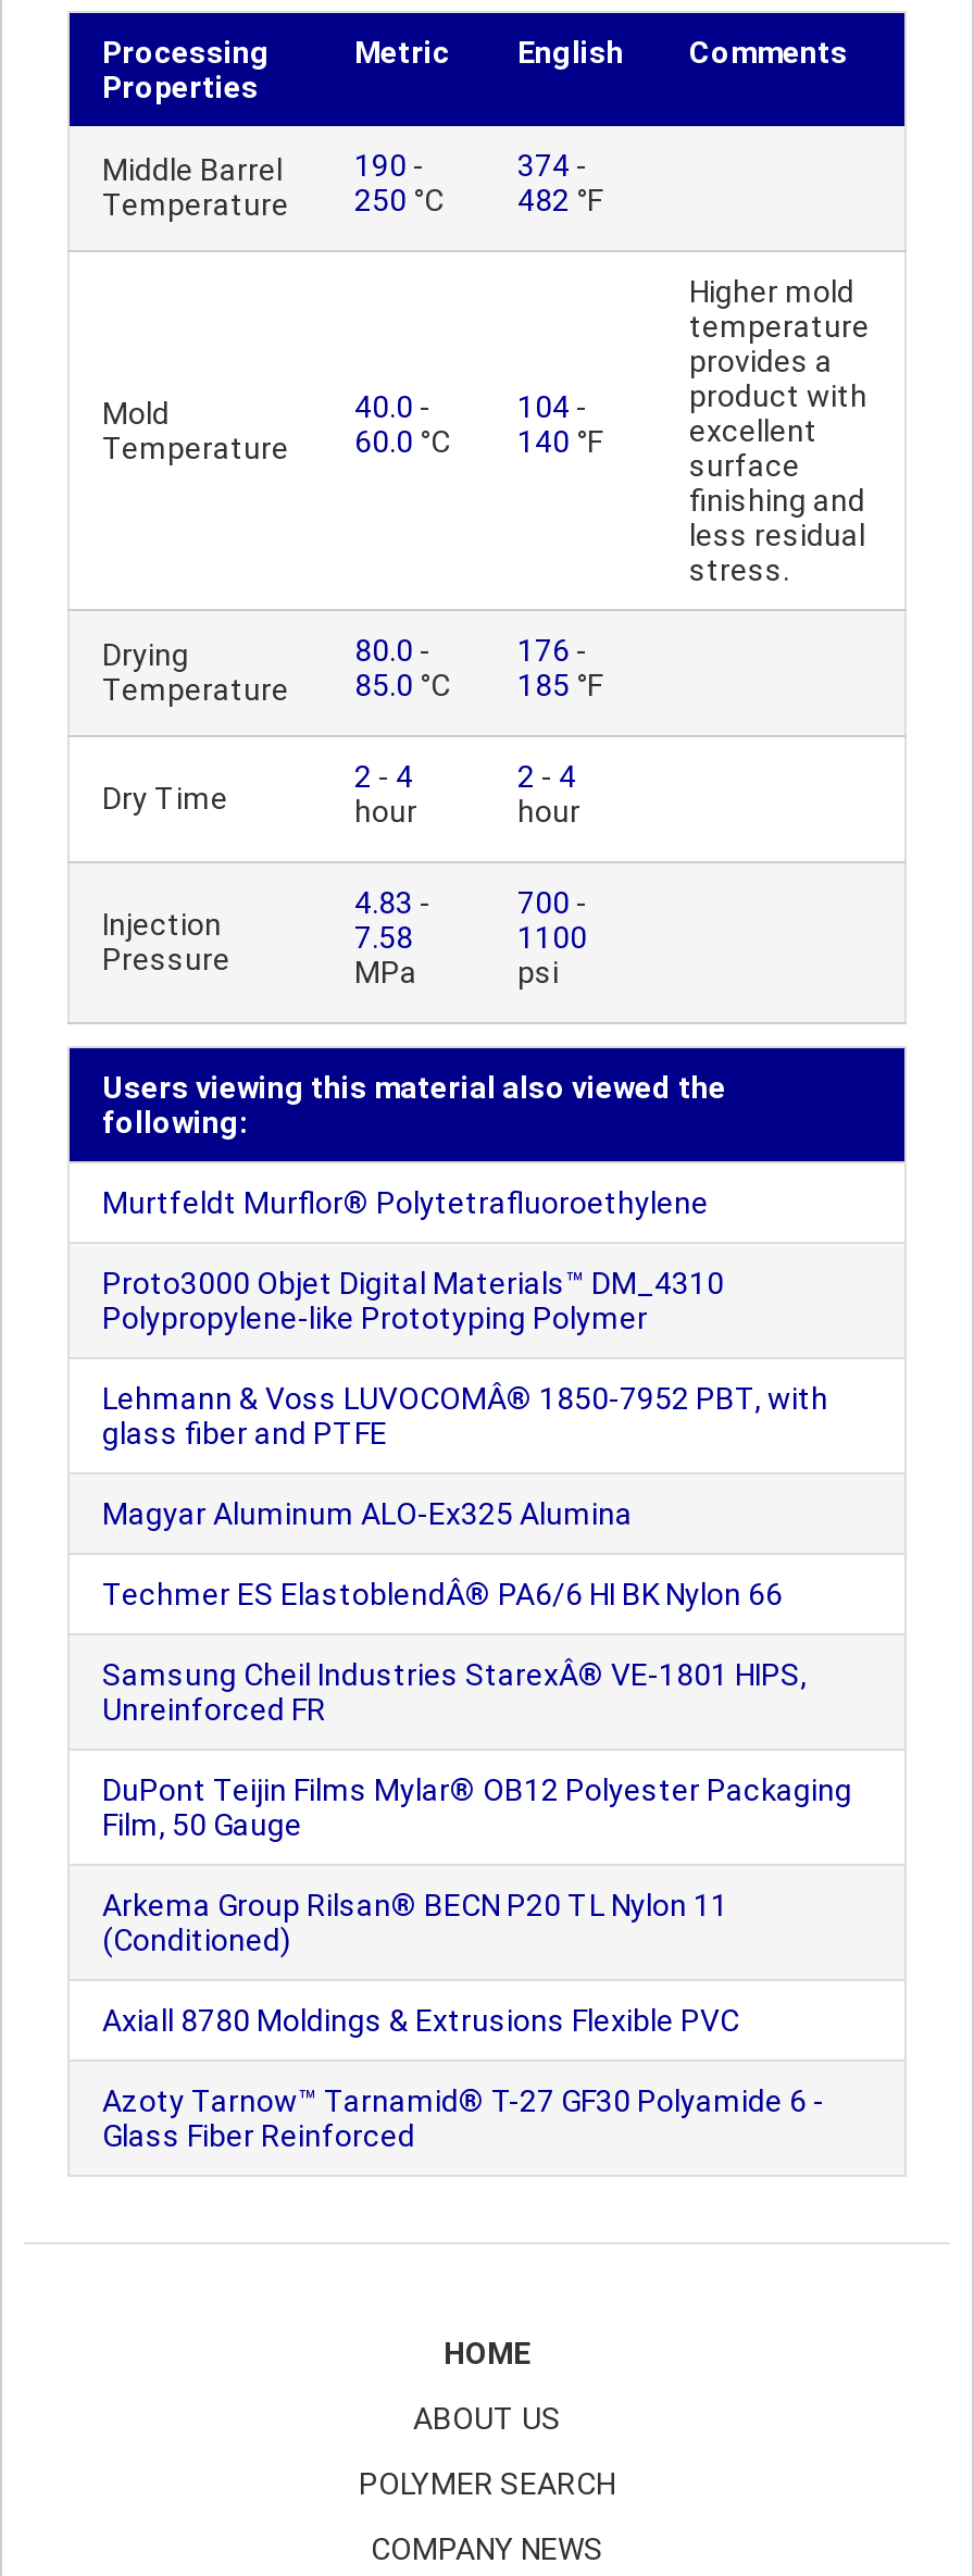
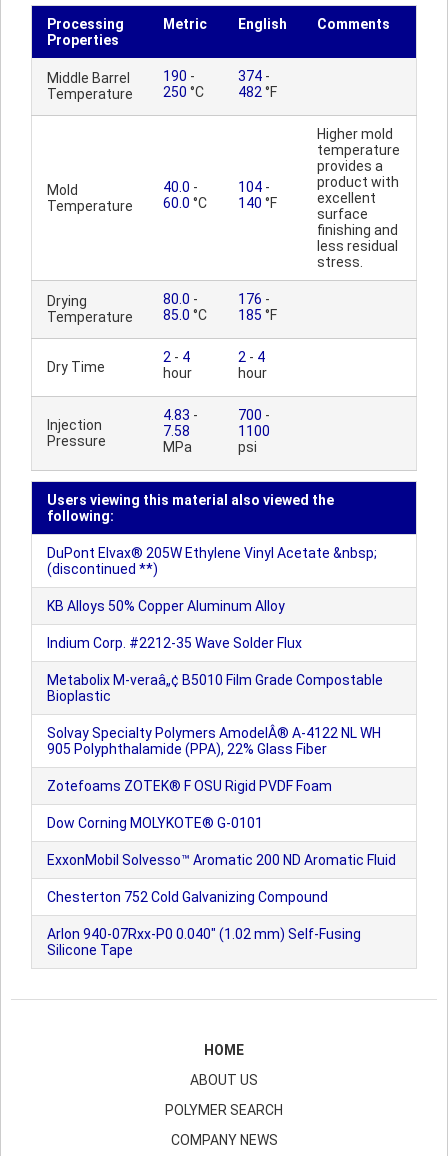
- Murtfeldt Murflor® Polytetrafluoroethylene
+ DuPont Elvax® 205W Ethylene Vinyl Acetate &nbsp;
+ (discontinued **)

- Proto3000 Objet Digital Materials™ DM_4310
- Polypropylene-like Prototyping Polymer
+ KB Alloys 50% Copper Aluminum Alloy

- Lehmann & Voss LUVOCOMÂ® 1850-7952 PBT, with
- glass fiber and PTFE
+ Indium Corp. #2212-35 Wave Solder Flux

- Magyar Aluminum ALO-Ex325 Alumina
+ Metabolix M-veraâ„¢ B5010 Film Grade Compostable
+ Bioplastic

- Techmer ES ElastoblendÂ® PA6/6 HI BK Nylon 66
+ Solvay Specialty Polymers AmodelÂ® A-4122 NL WH
+ 905 Polyphthalamide (PPA), 22% Glass Fiber

- Samsung Cheil Industries StarexÂ® VE-1801 HIPS,
- Unreinforced FR
+ Zotefoams ZOTEK® F OSU Rigid PVDF Foam

- DuPont Teijin Films Mylar® OB12 Polyester Packaging
- Film, 50 Gauge
+ Dow Corning MOLYKOTE® G-0101

- Arkema Group Rilsan® BECN P20 TL Nylon 11
- (Conditioned)
+ ExxonMobil Solvesso™ Aromatic 200 ND Aromatic Fluid

- Axiall 8780 Moldings & Extrusions Flexible PVC
+ Chesterton 752 Cold Galvanizing Compound

- Azoty Tarnow™ Tarnamid® T-27 GF30 Polyamide 6 -
- Glass Fiber Reinforced
+ Arlon 940-07Rxx-P0 0.040" (1.02 mm) Self-Fusing
+ Silicone Tape
